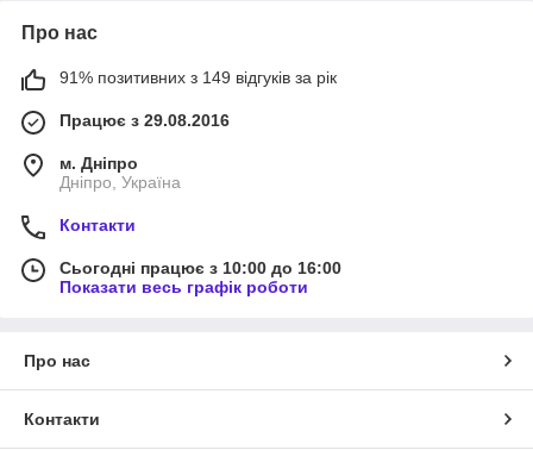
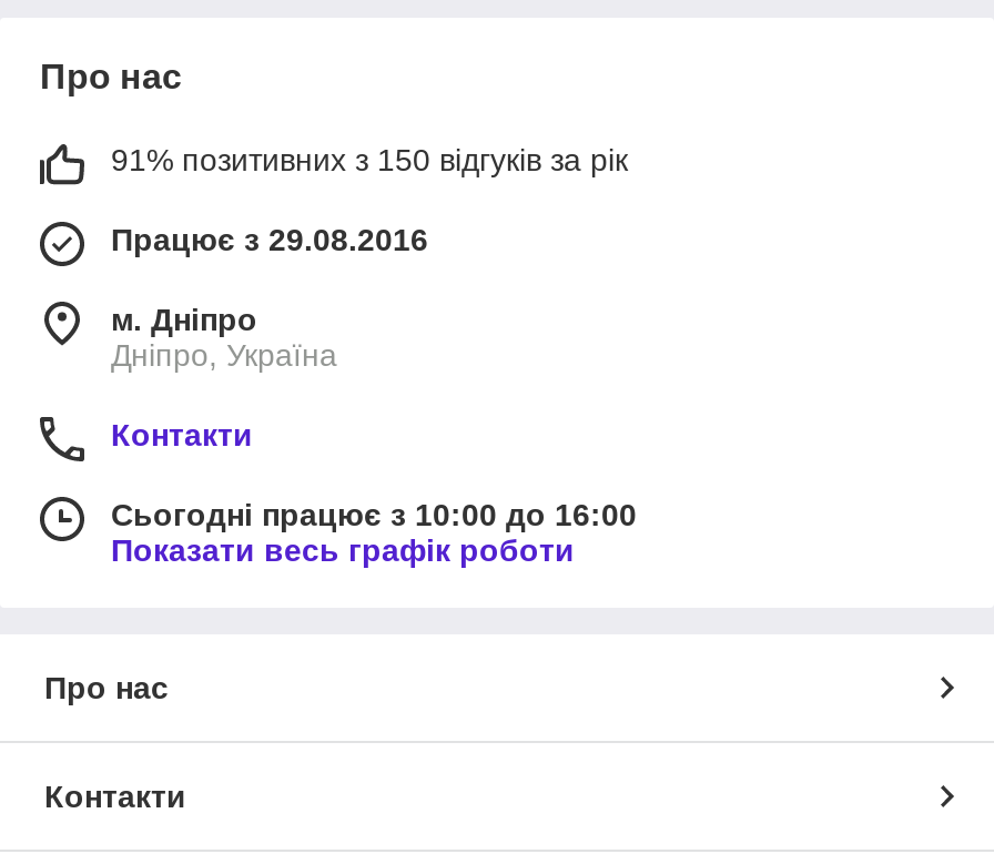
- 91% позитивних з 149 відгуків за рік
+ 91% позитивних з 150 відгуків за рік
